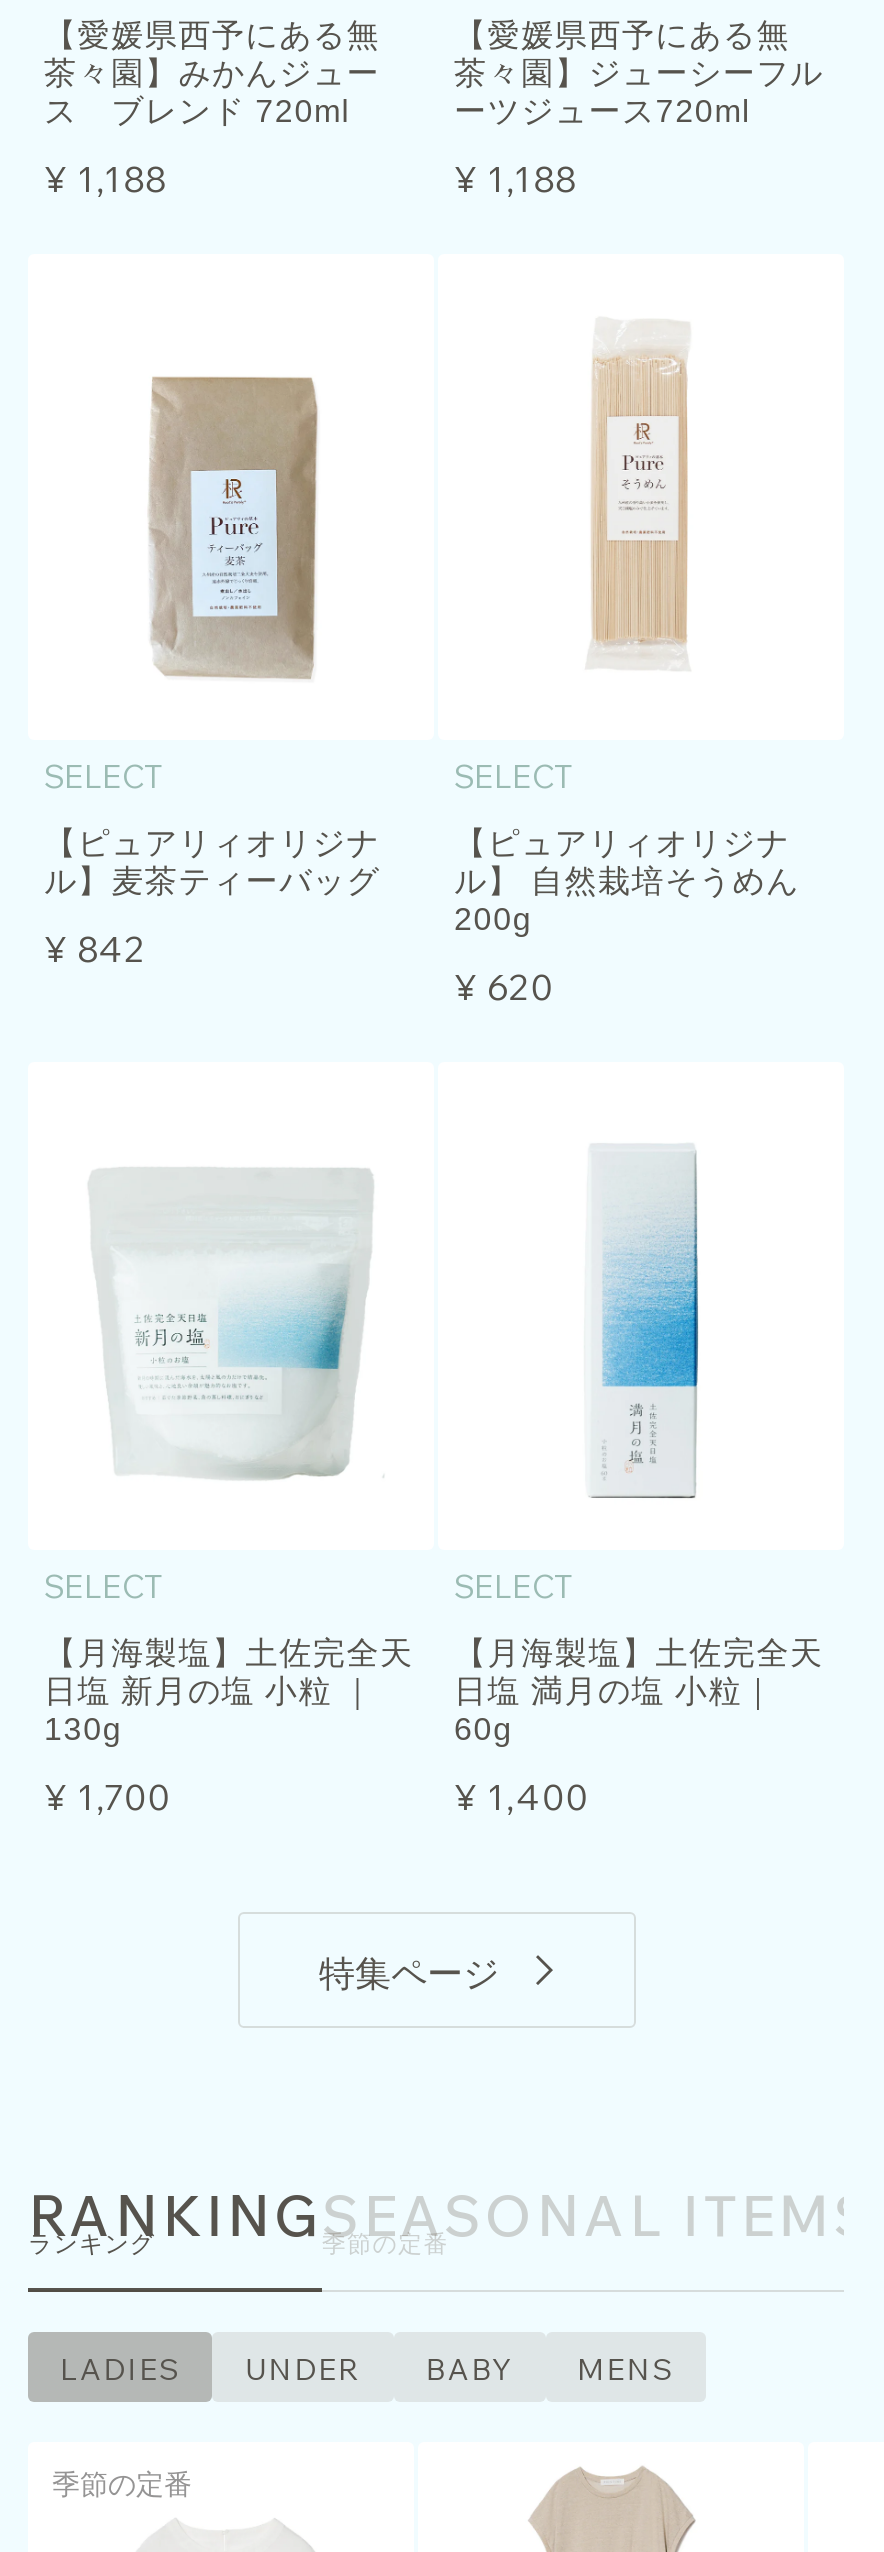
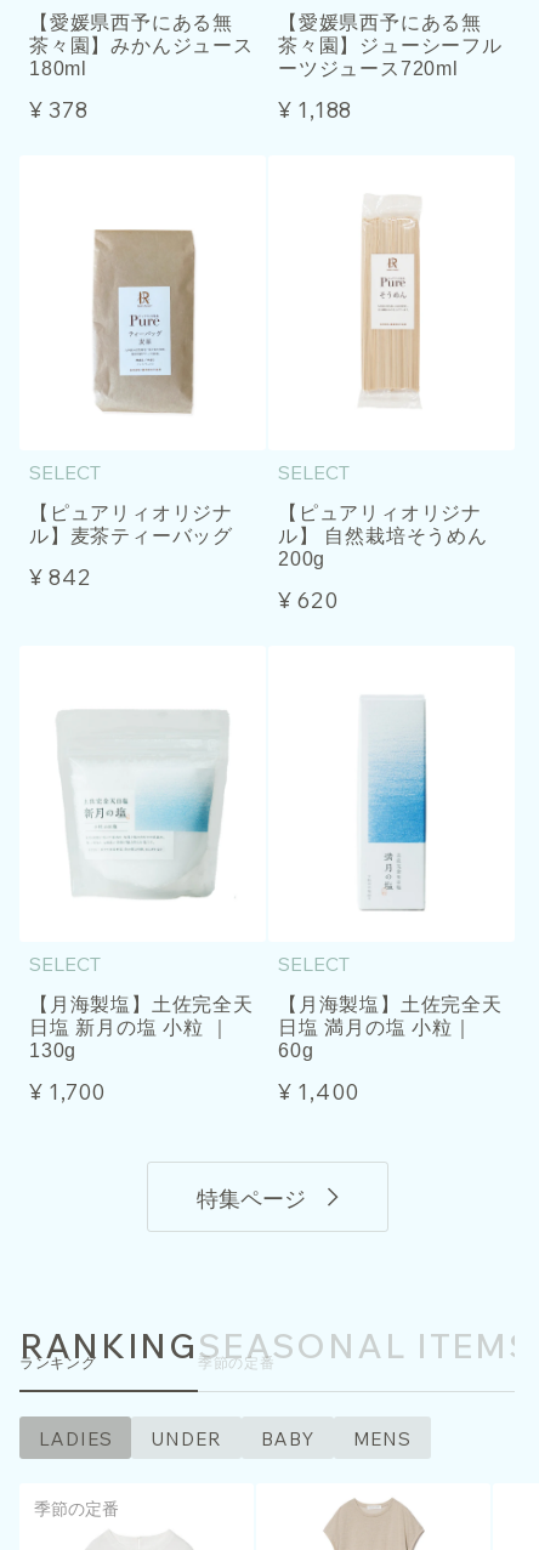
- 茶々園】みかんジュー
- ス ブレンド 720ml
+ 茶々園】みかんジュース
+ 180ml

- ¥ 1,188
+ ¥ 378
